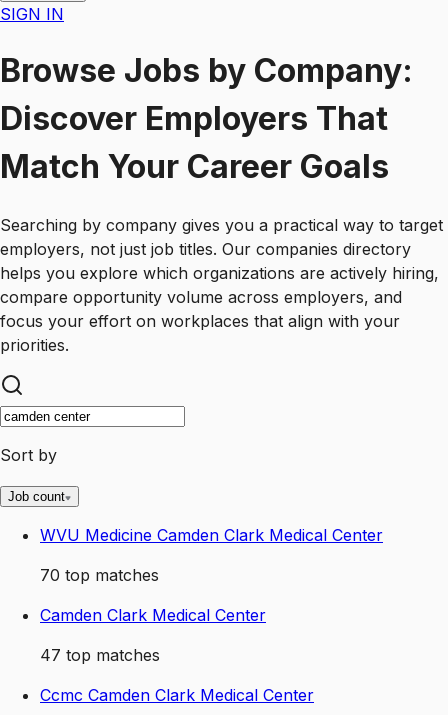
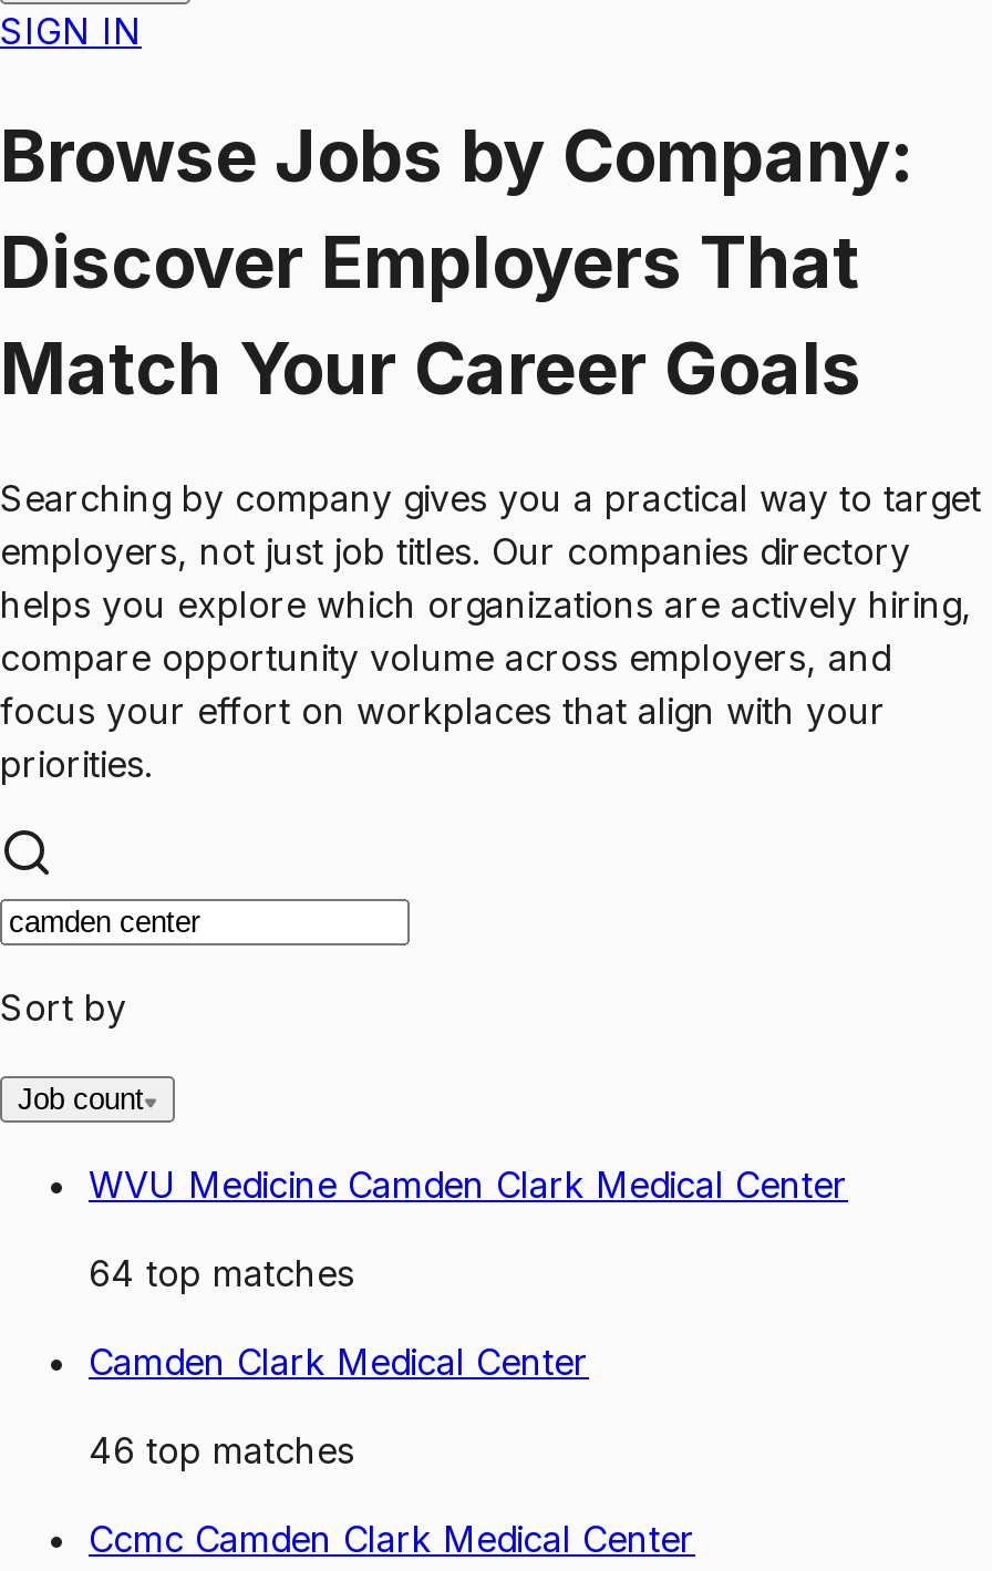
- 70 top matches
+ 64 top matches

- 47 top matches
+ 46 top matches
